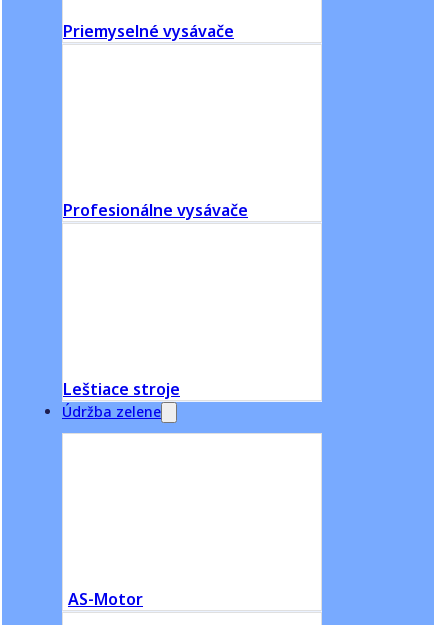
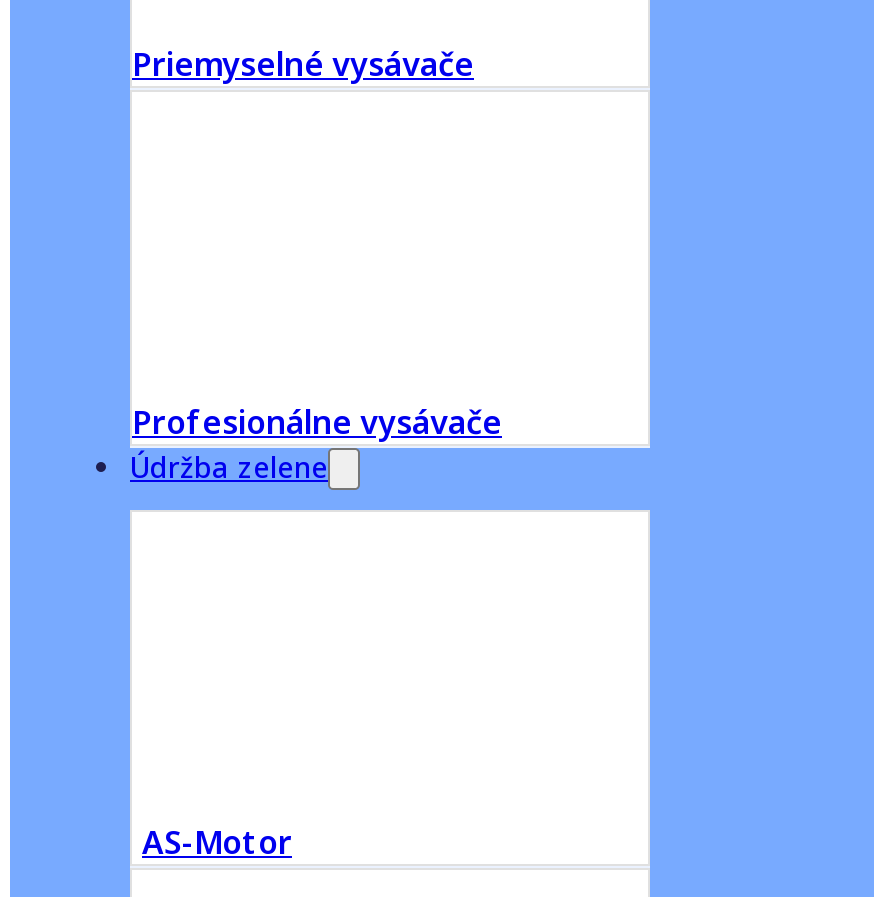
- Leštiace stroje
